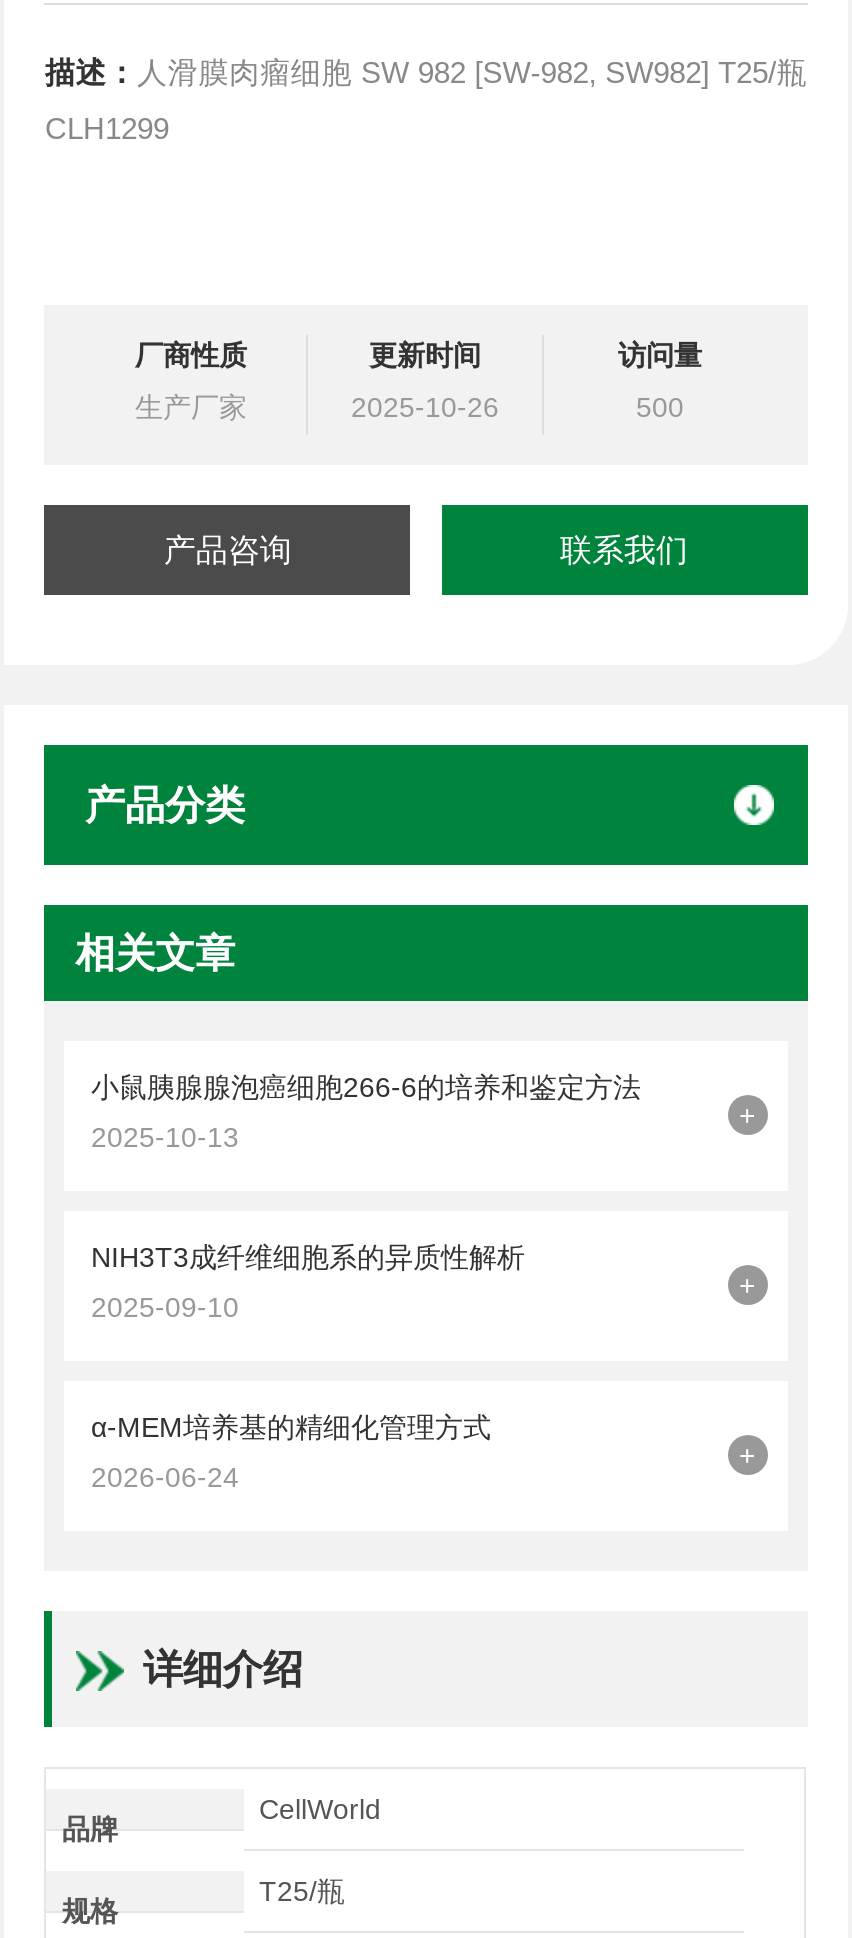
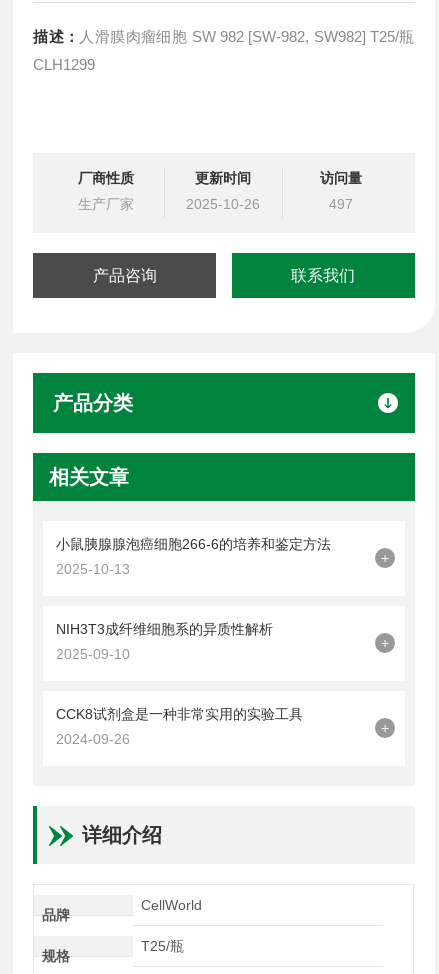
- 500
+ 497

- α-MEM培养基的精细化管理方式
+ CCK8试剂盒是一种非常实用的实验工具

- 2026-06-24
+ 2024-09-26
